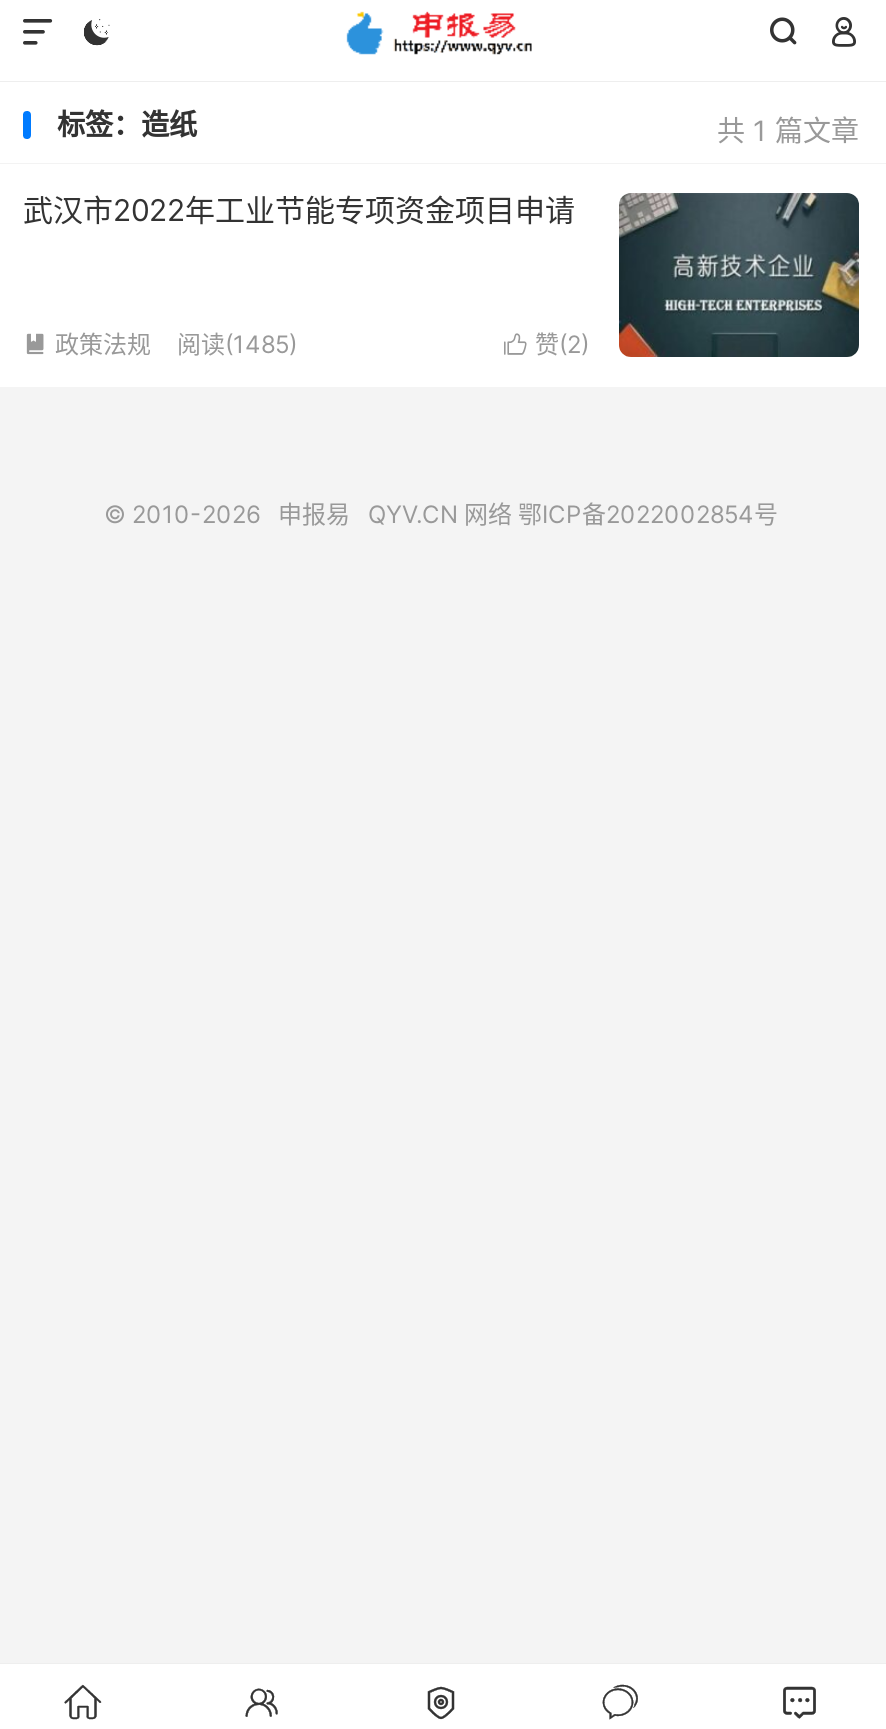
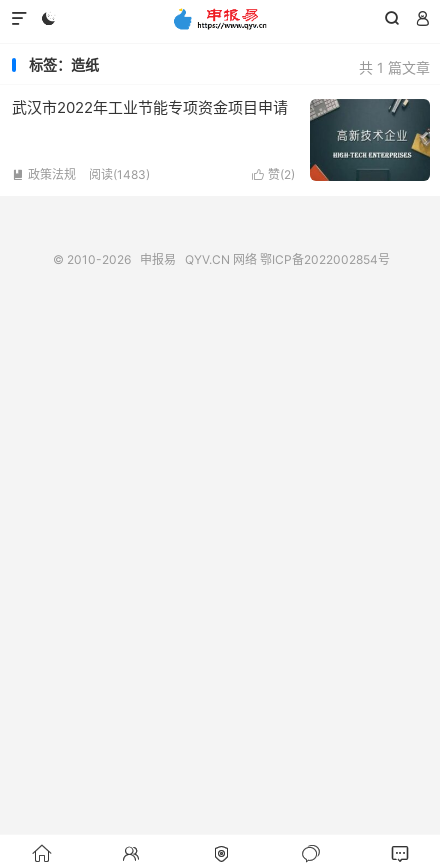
- 阅读(1485)
+ 阅读(1483)
